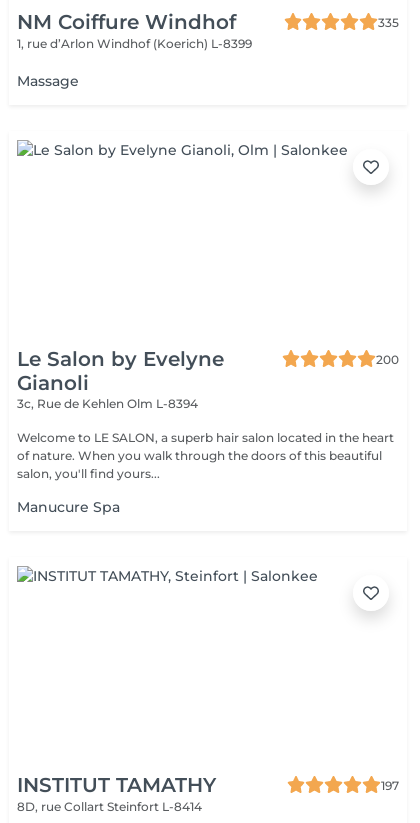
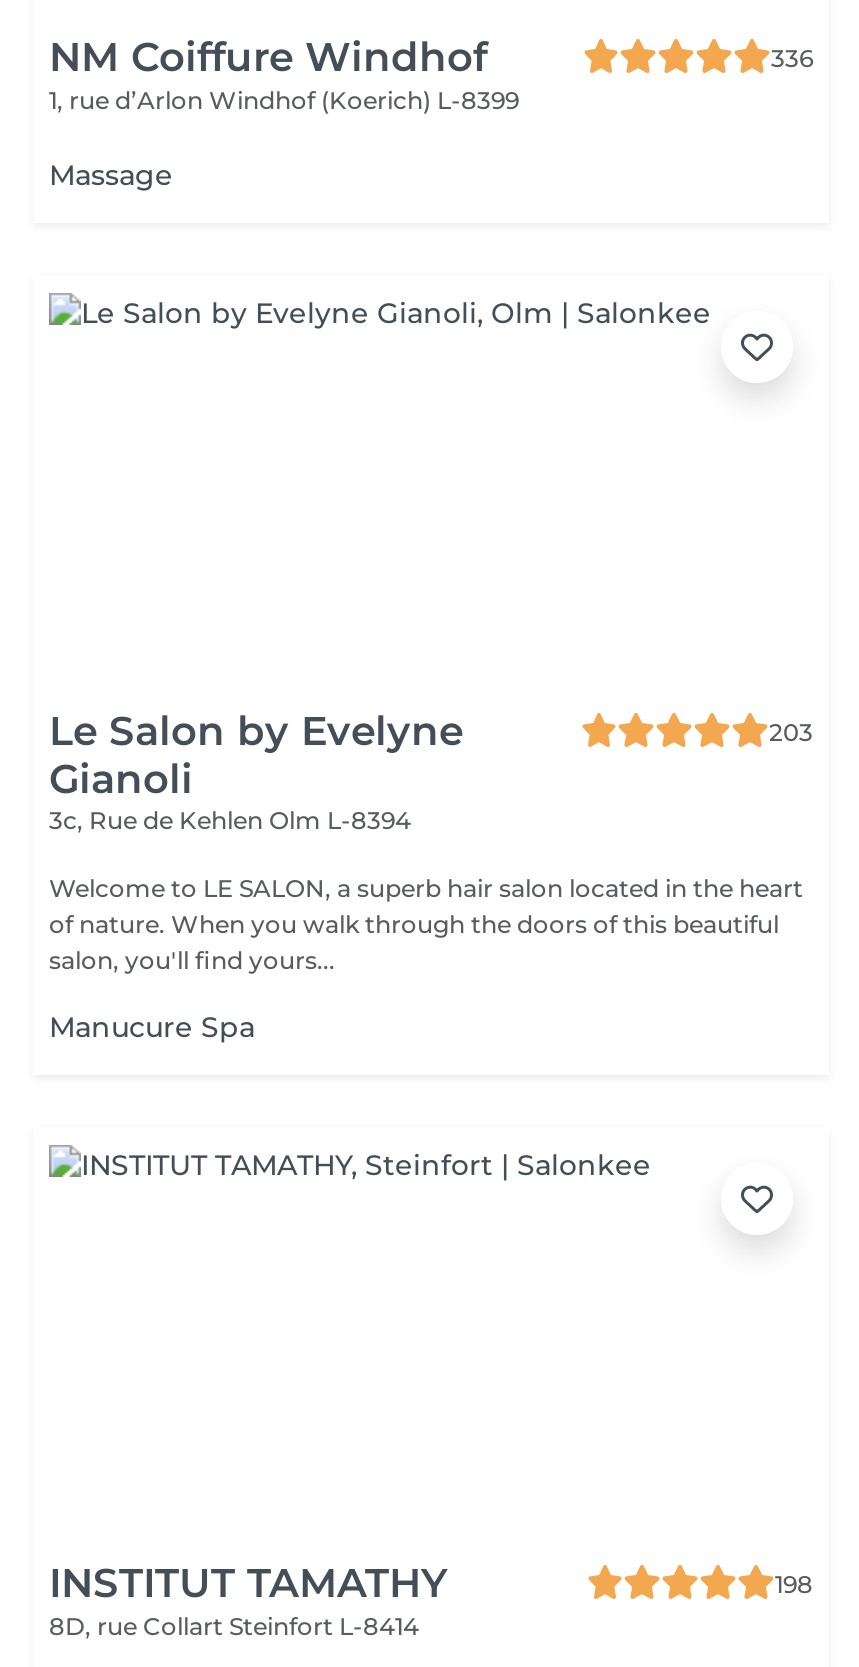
- 335
+ 336

- 200
+ 203

- 197
+ 198
